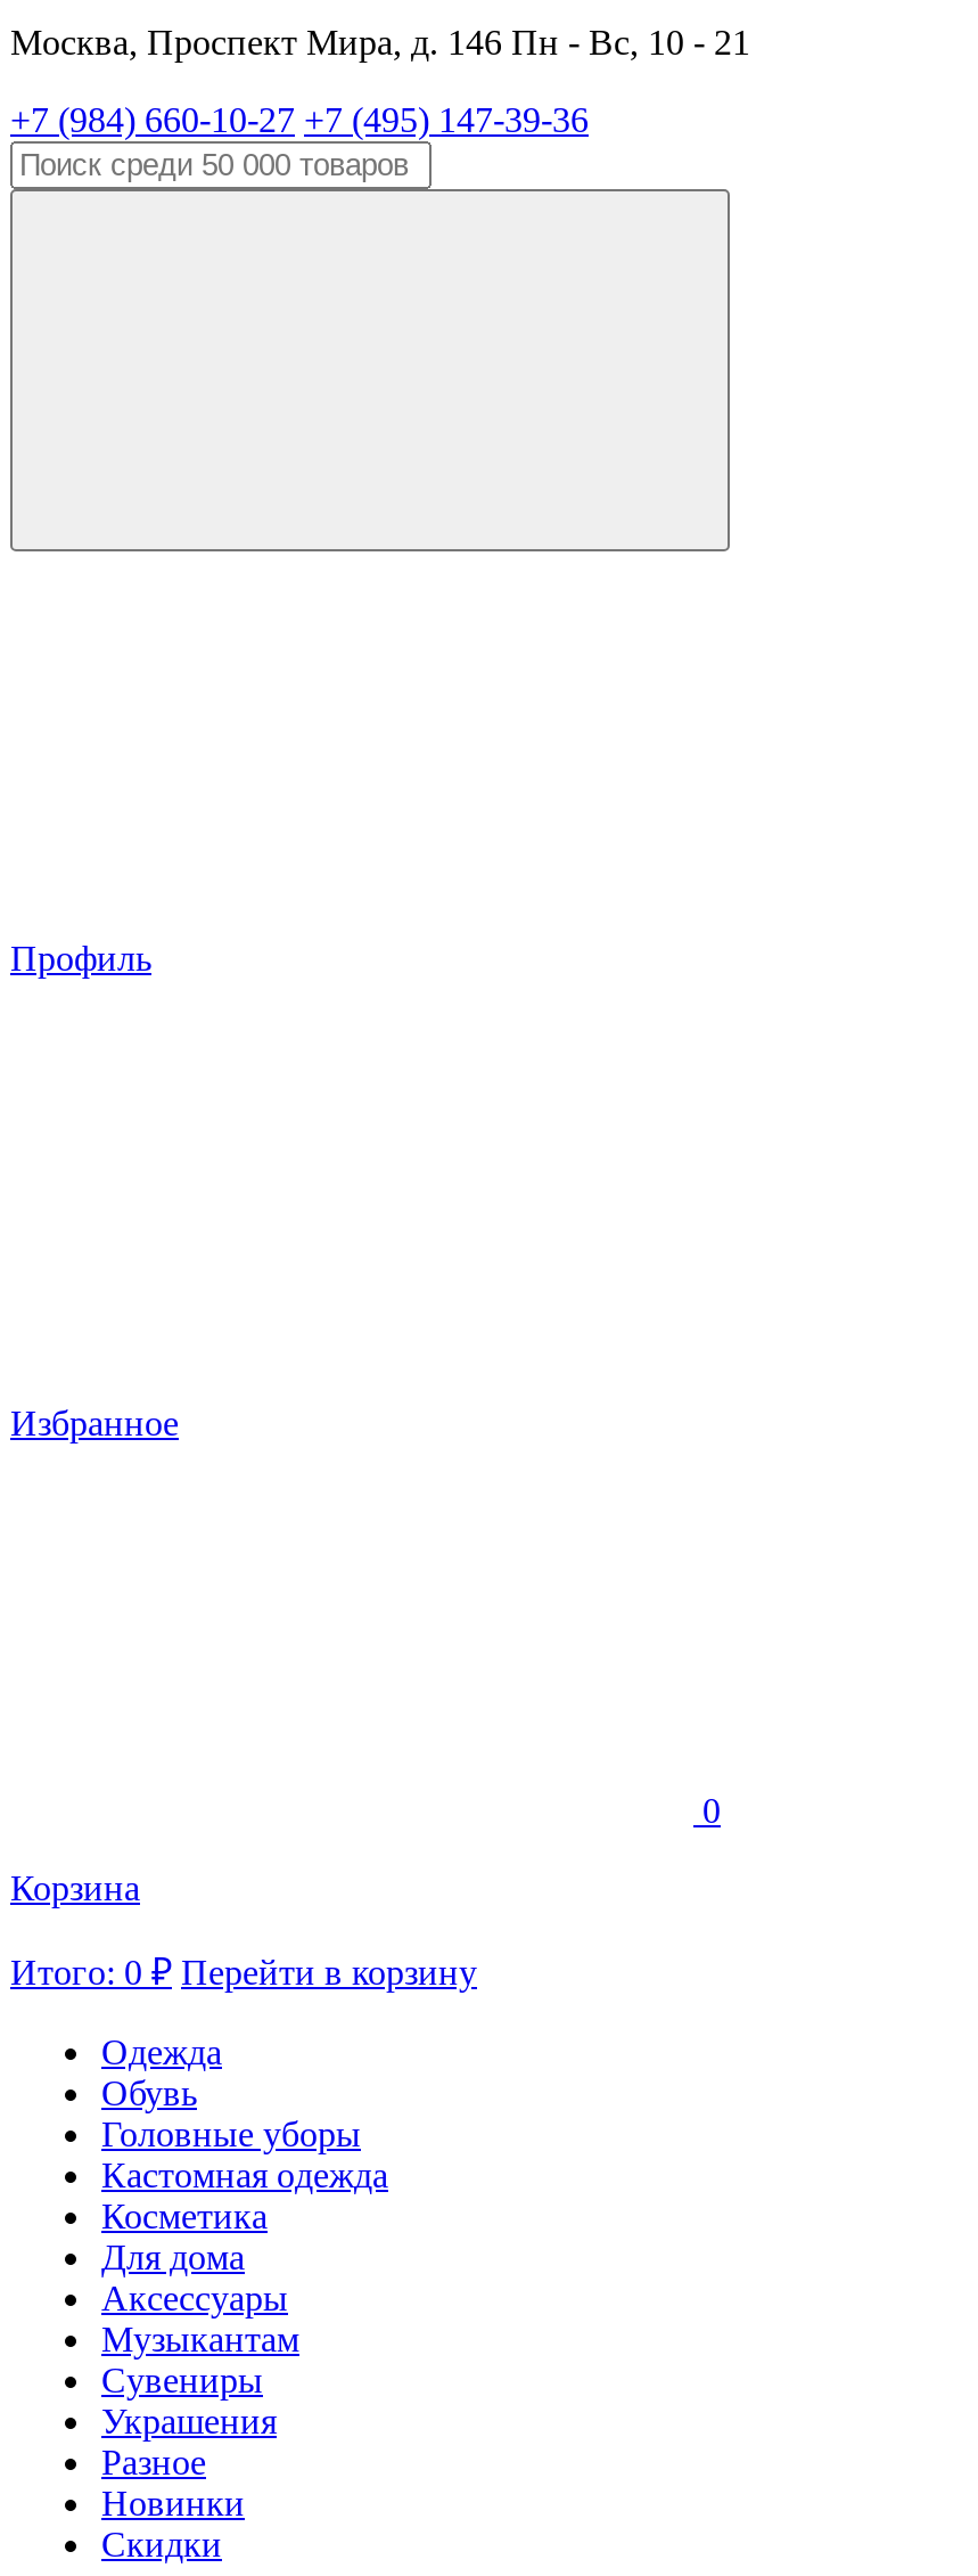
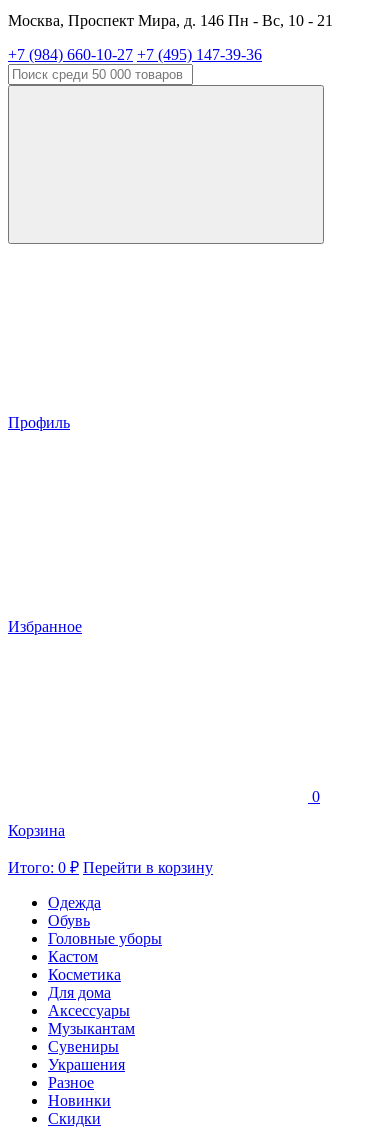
- Кастомная одежда
+ Кастом
